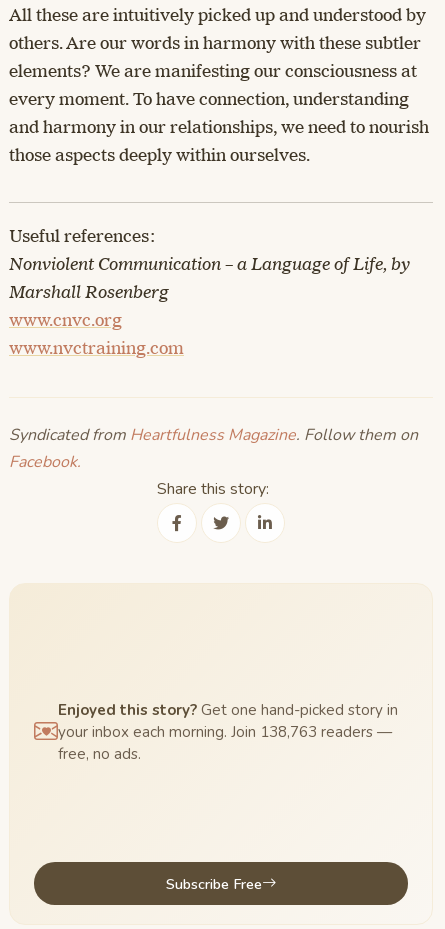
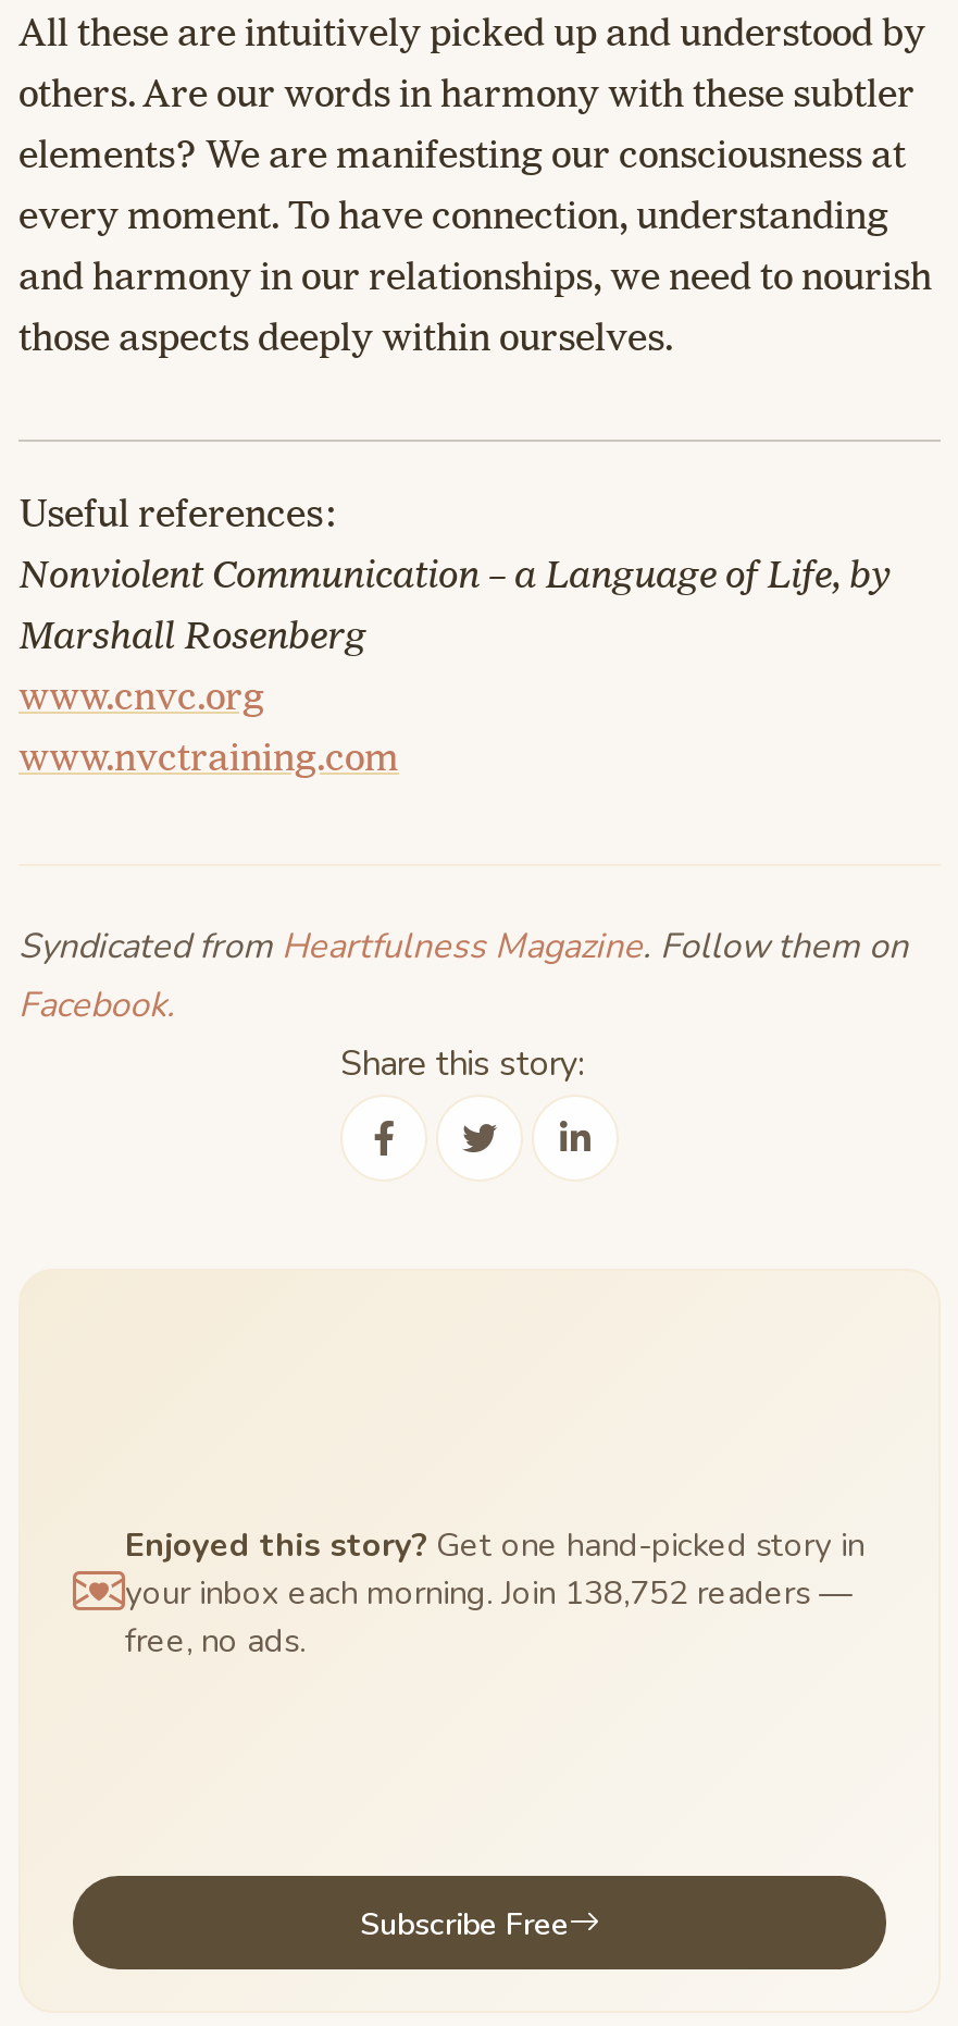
- your inbox each morning. Join 138,763 readers —
+ your inbox each morning. Join 138,752 readers —
